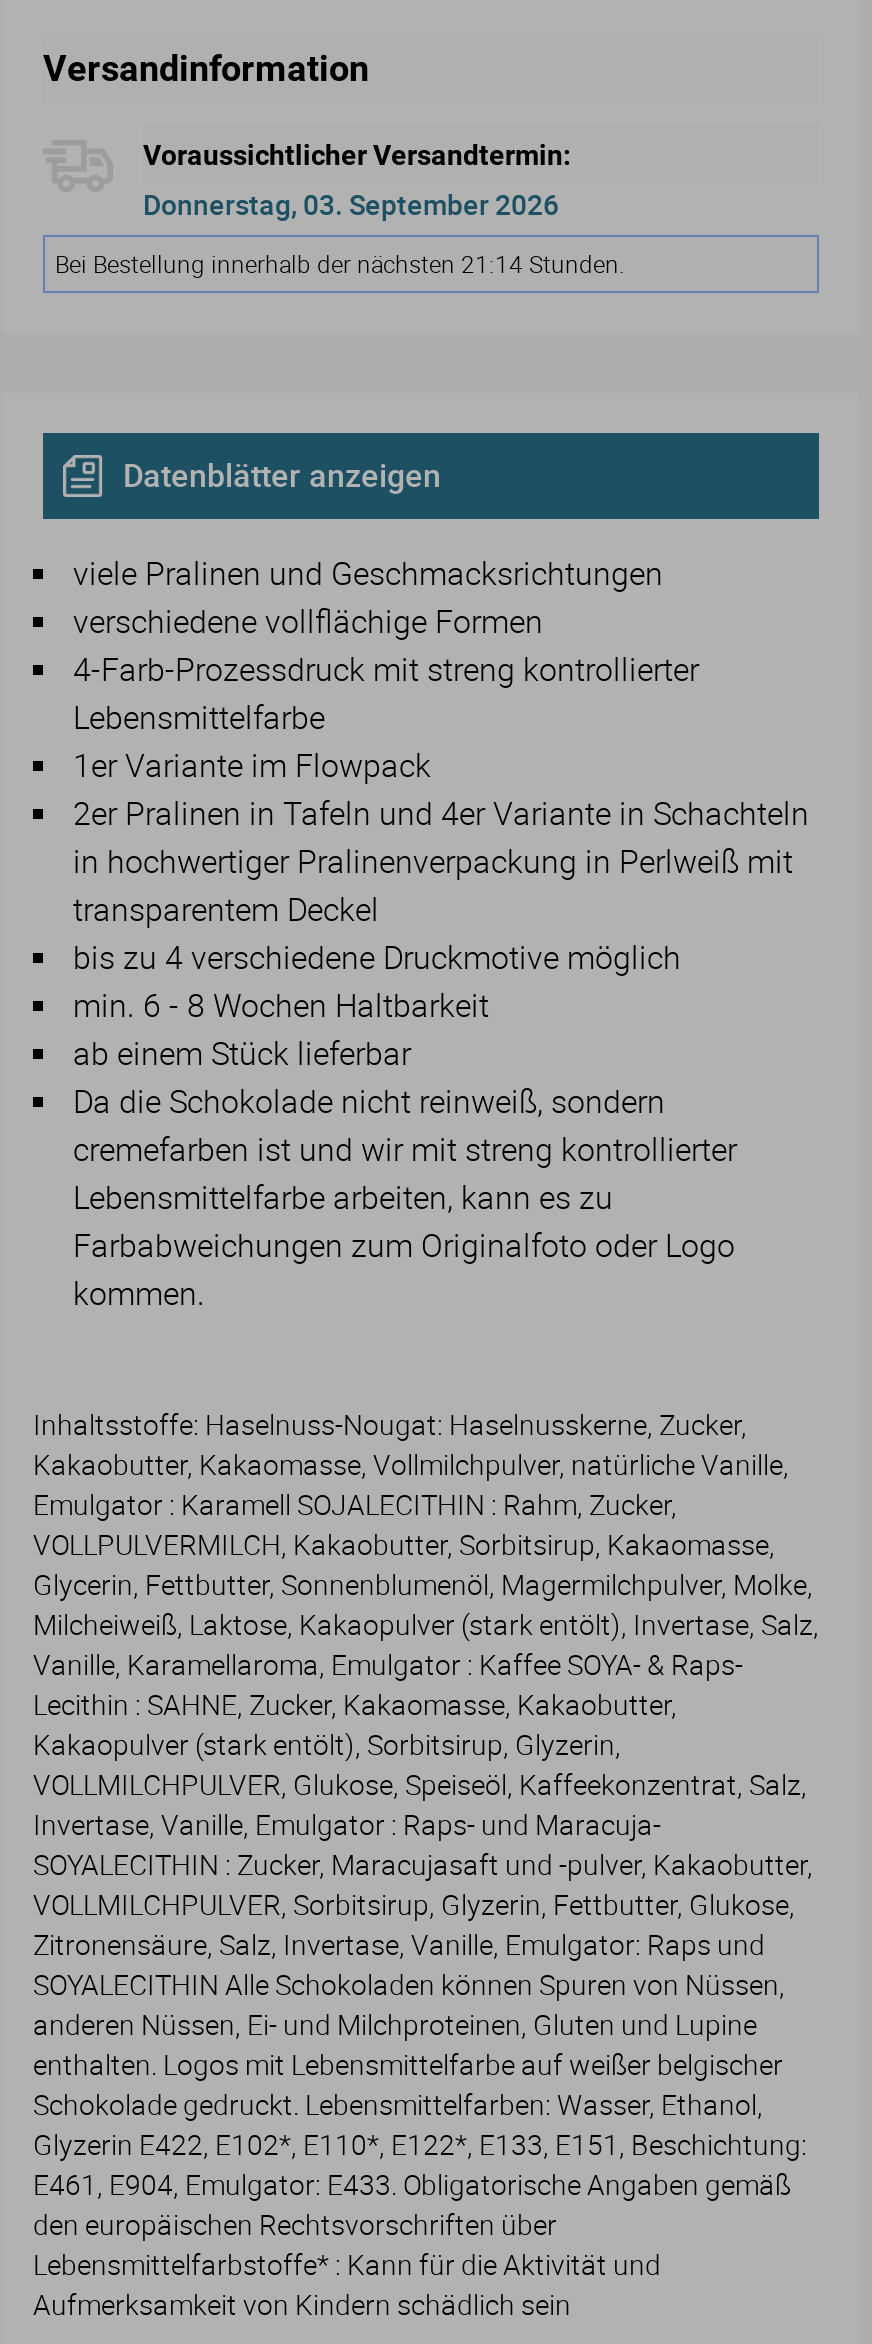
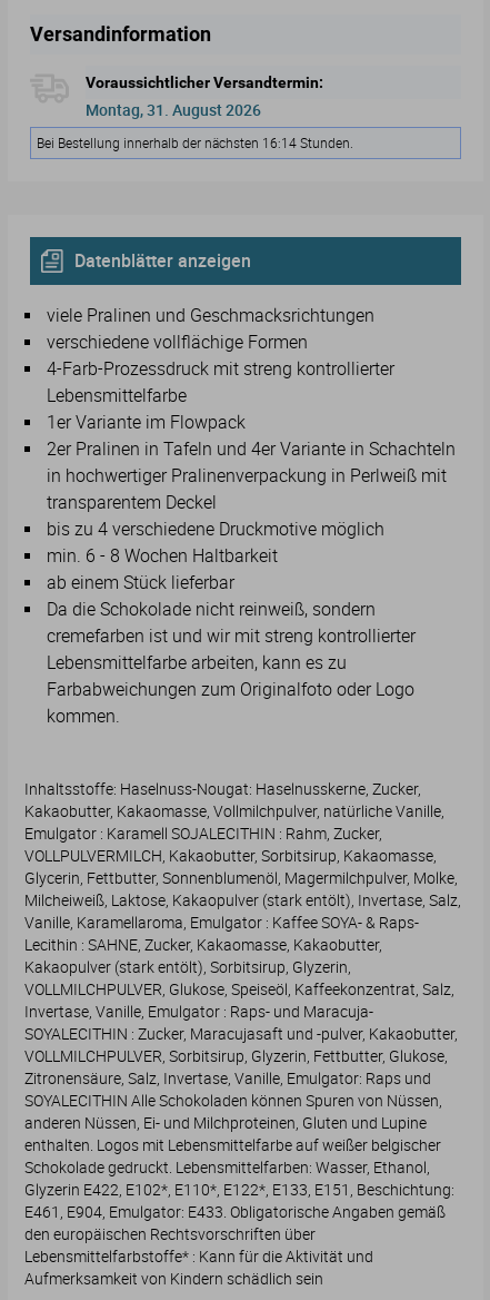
- Donnerstag, 03. September 2026
+ Montag, 31. August 2026

- Bei Bestellung innerhalb der nächsten 21:14 Stunden.
+ Bei Bestellung innerhalb der nächsten 16:14 Stunden.
